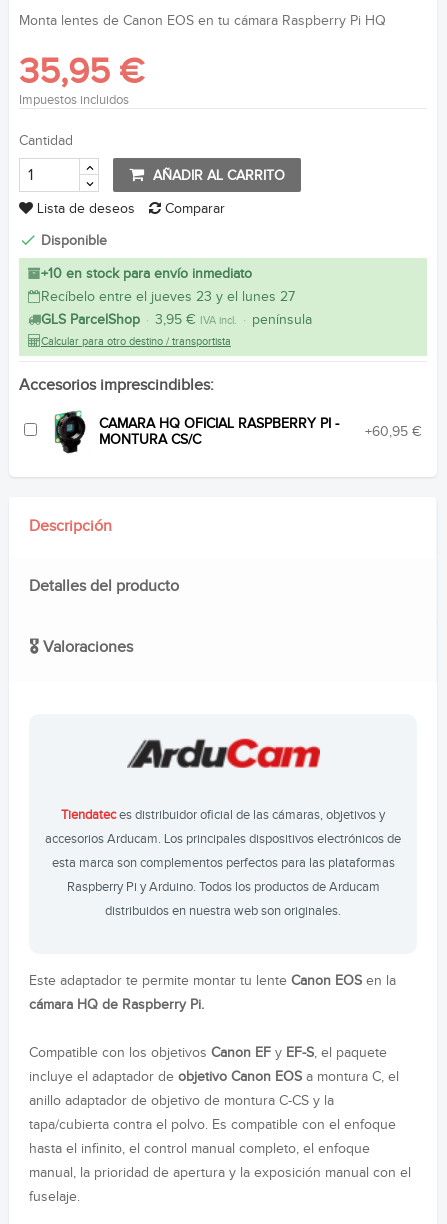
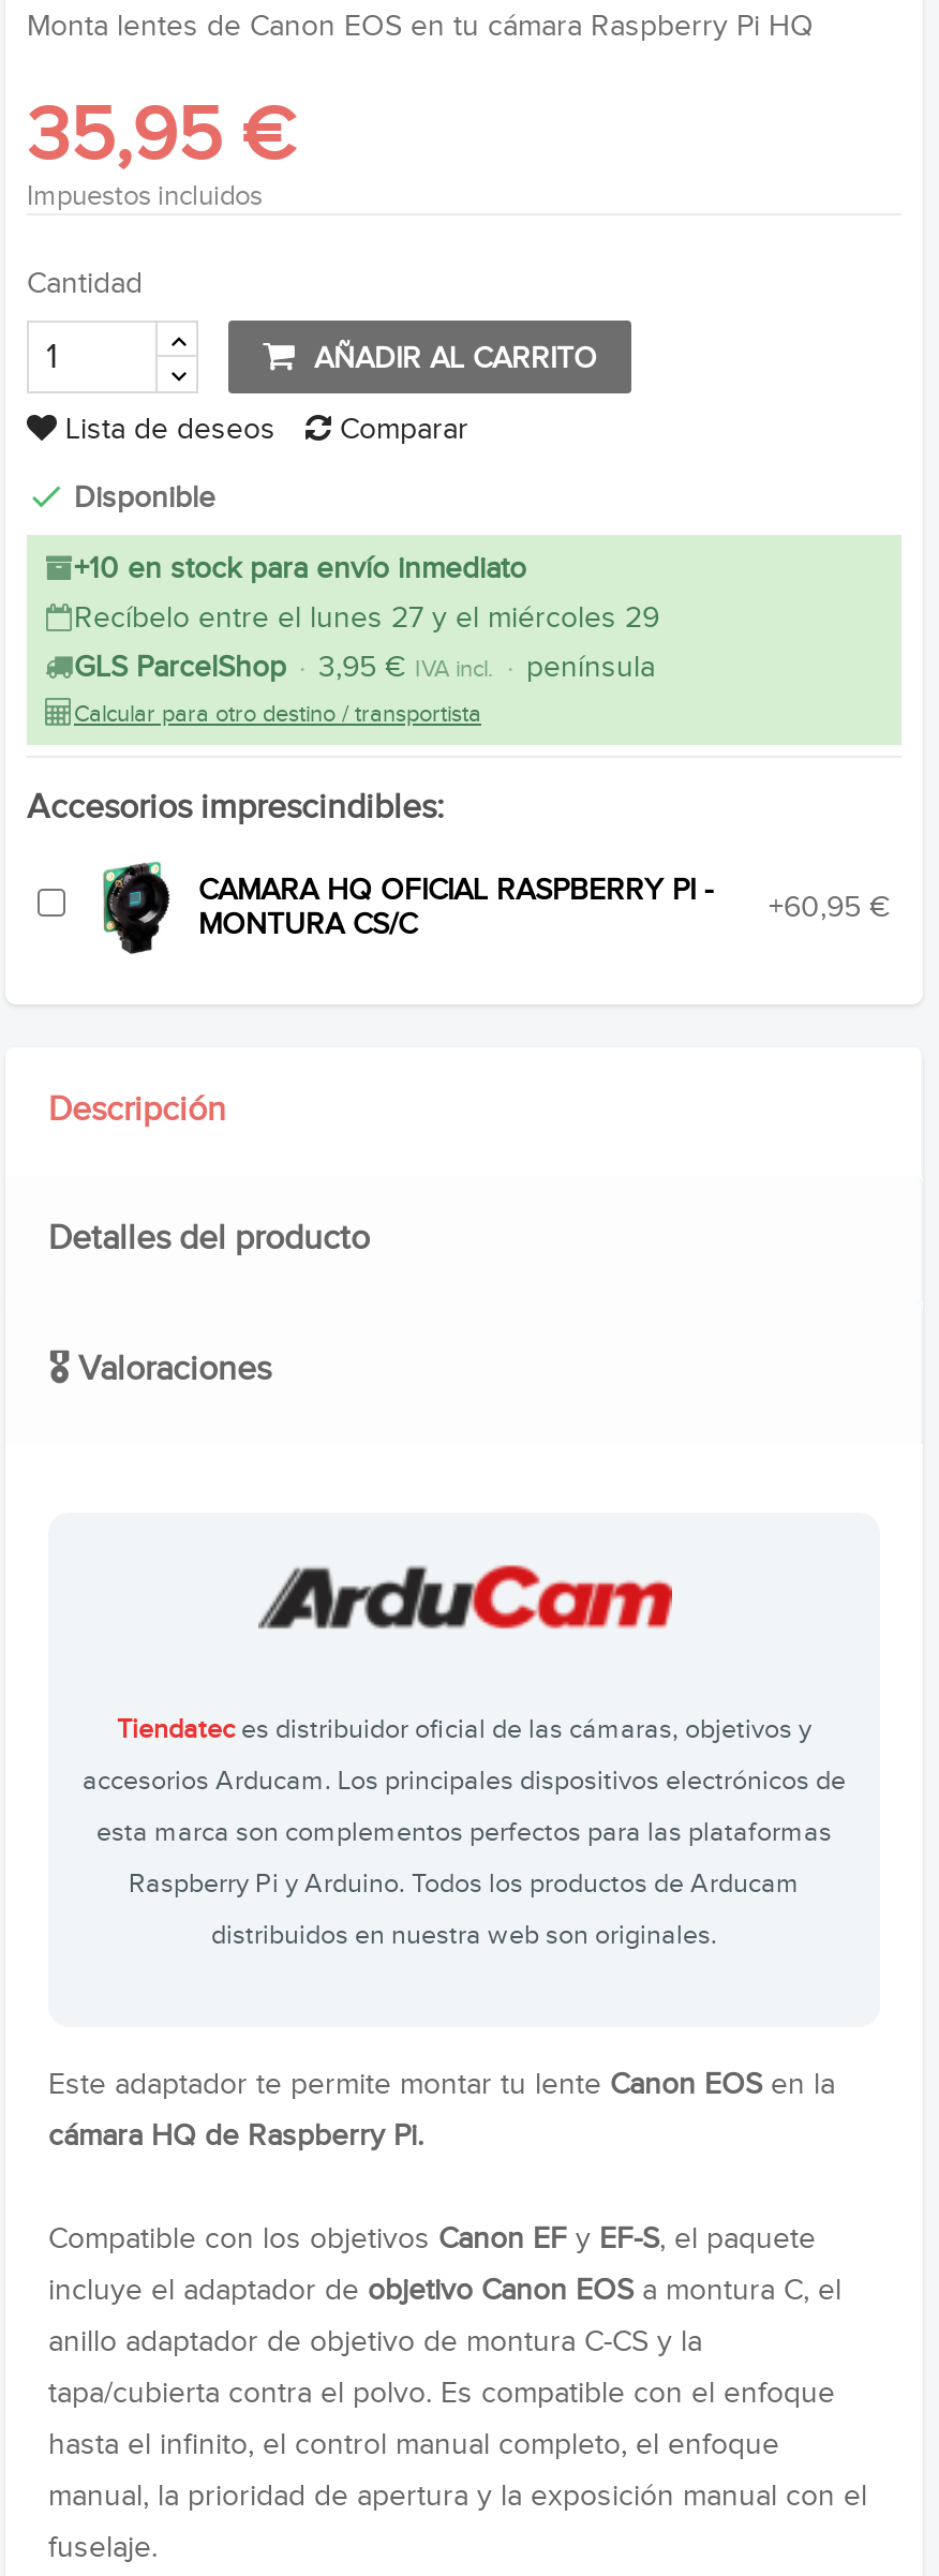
- Recíbelo entre el jueves 23 y el lunes 27
+ Recíbelo entre el lunes 27 y el miércoles 29
